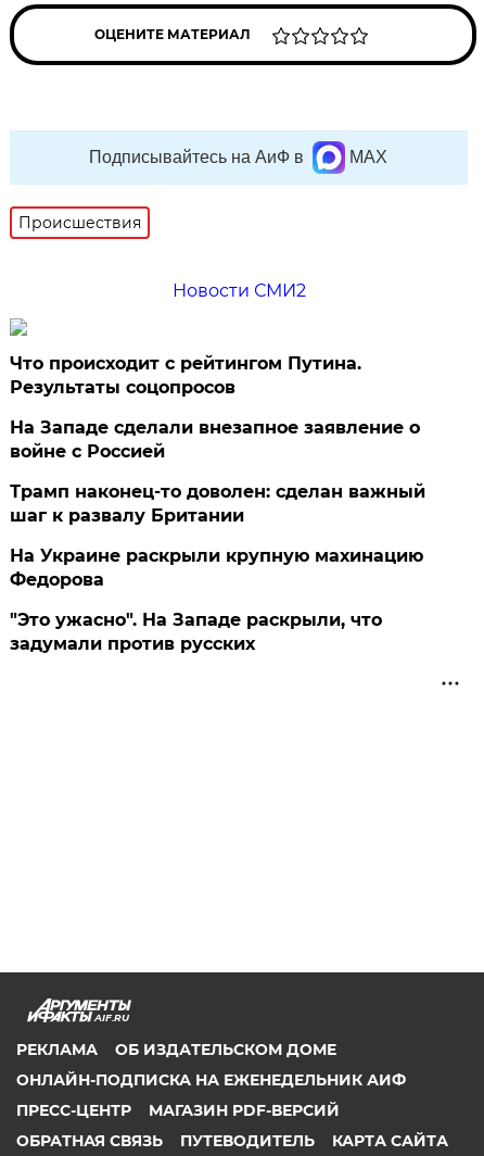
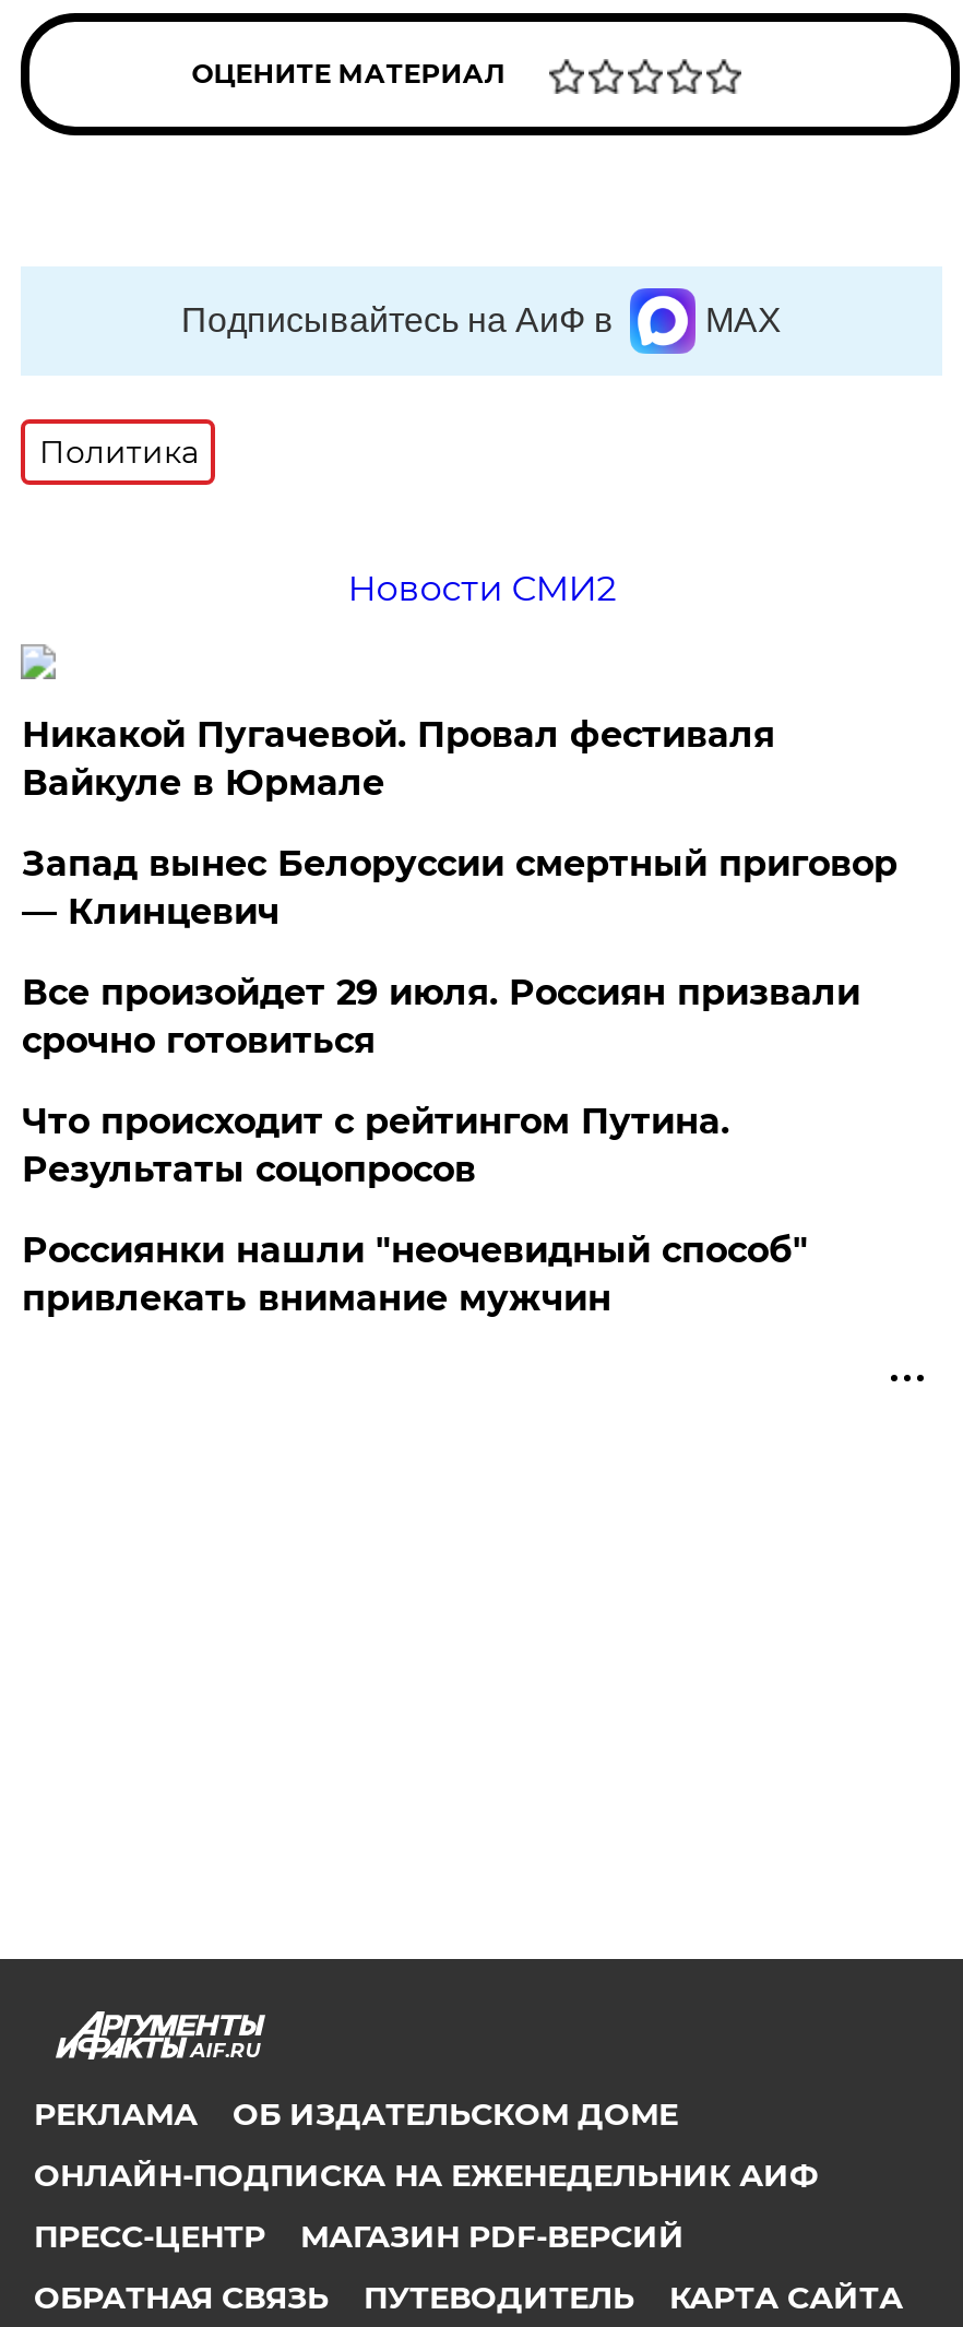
- Происшествия
+ Политика

+ Никакой Пугачевой. Провал фестиваля
+ Вайкуле в Юрмале
+ Запад вынес Белоруссии смертный приговор
+ — Клинцевич
+ Все произойдет 29 июля. Россиян призвали
+ срочно готовиться

moved down: Что происходит с рейтингом Путина. | Результаты соцопросов

- На Западе сделали внезапное заявление о
- войне с Россией
- Трамп наконец-то доволен: сделан важный
- шаг к развалу Британии
- На Украине раскрыли крупную махинацию
- Федорова
- "Это ужасно". На Западе раскрыли, что
- задумали против русских
+ Россиянки нашли "неочевидный способ"
+ привлекать внимание мужчин
